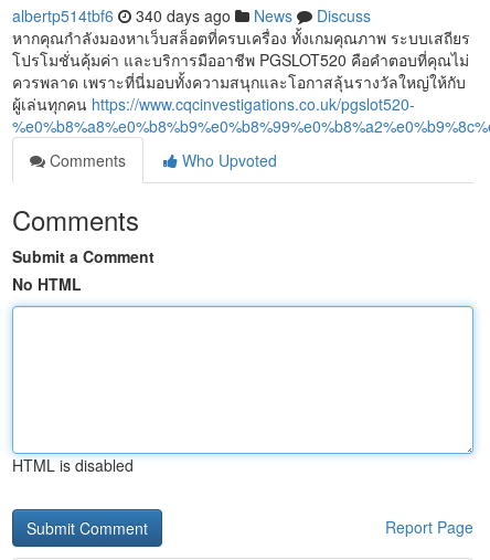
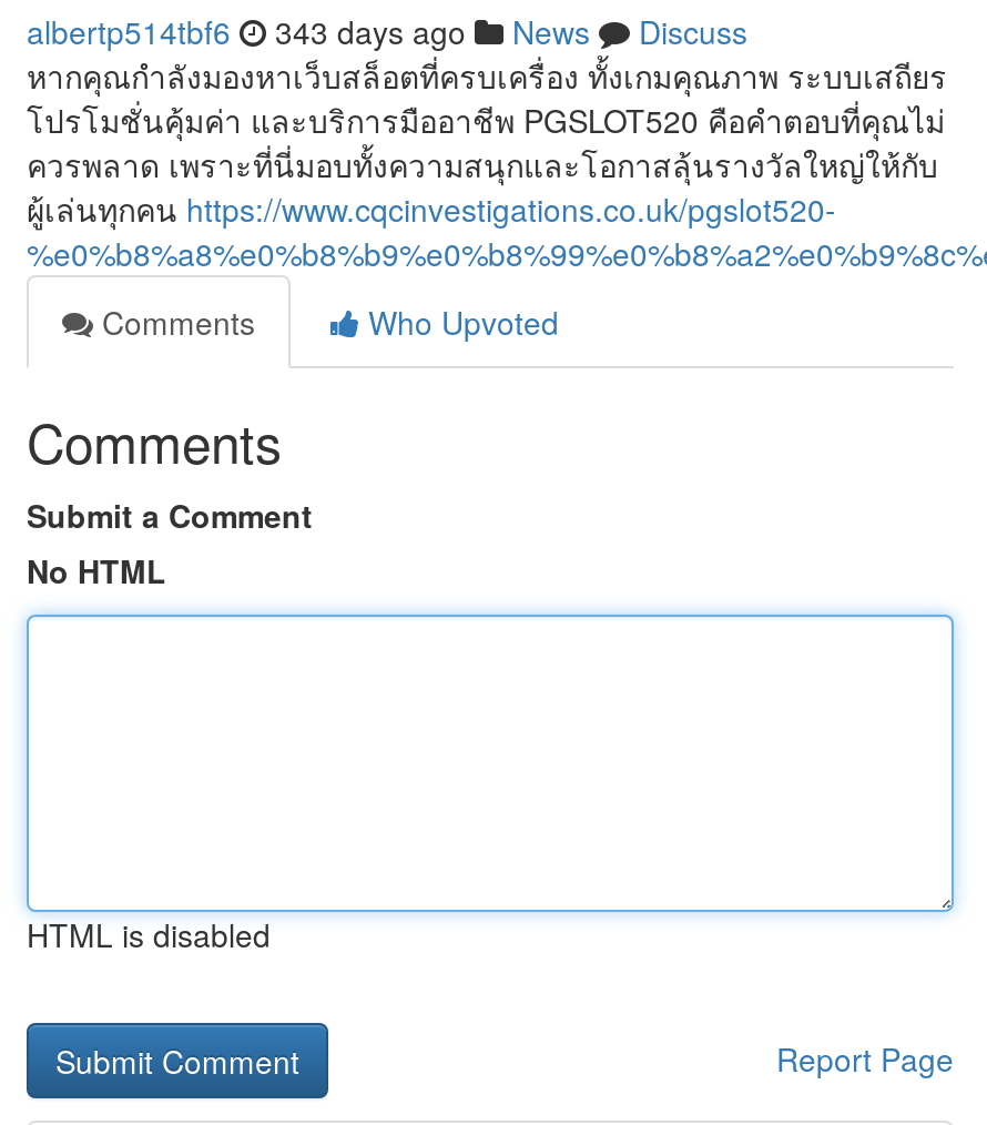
- albertp514tbf6 340 days ago News Discuss
+ albertp514tbf6 343 days ago News Discuss
